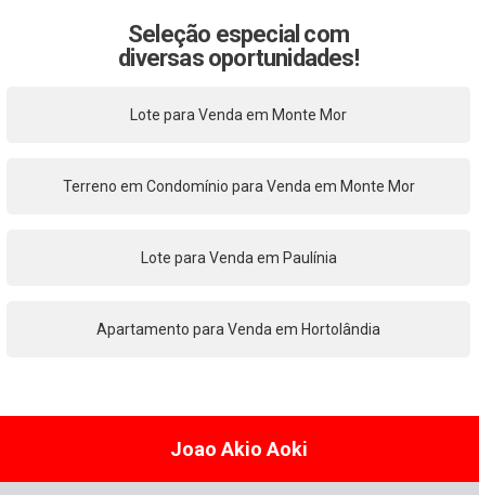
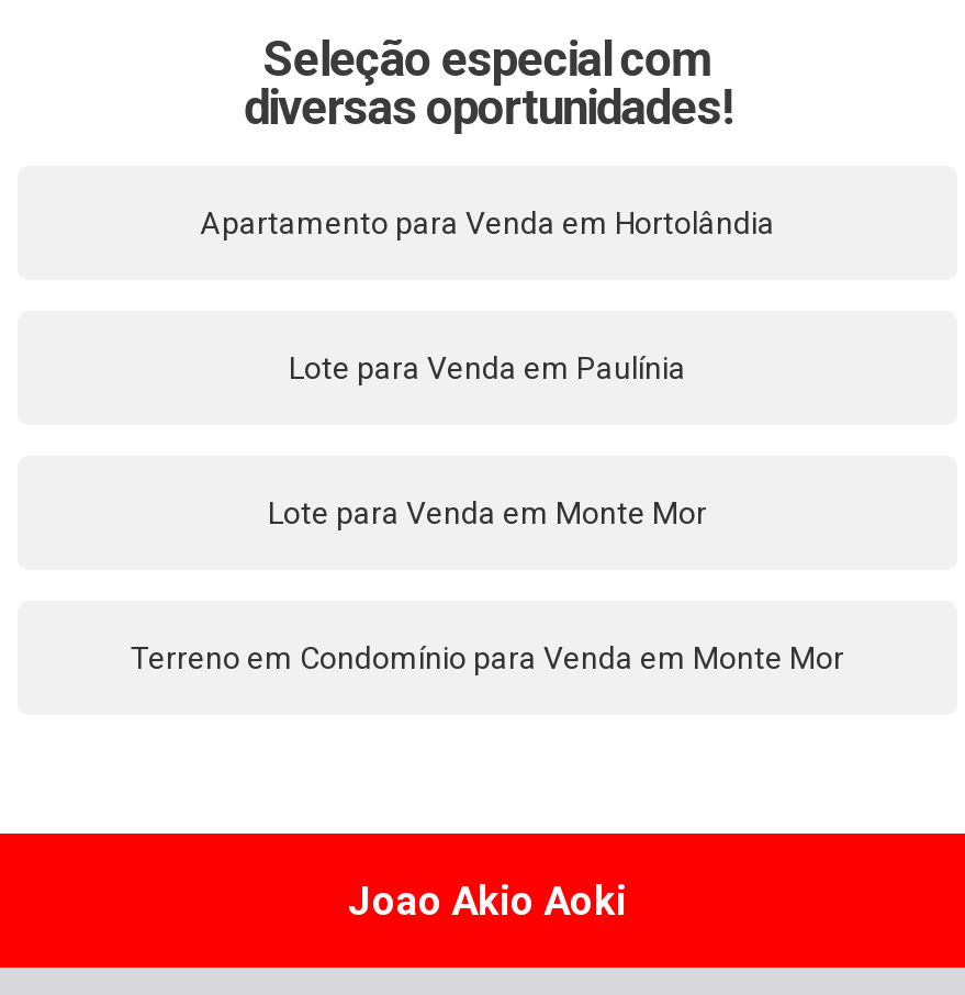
moved down: Lote para Venda em Monte Mor | Terreno em Condomínio para Venda em Monte Mor

moved up: Lote para Venda em Paulínia

moved up: Apartamento para Venda em Hortolândia
